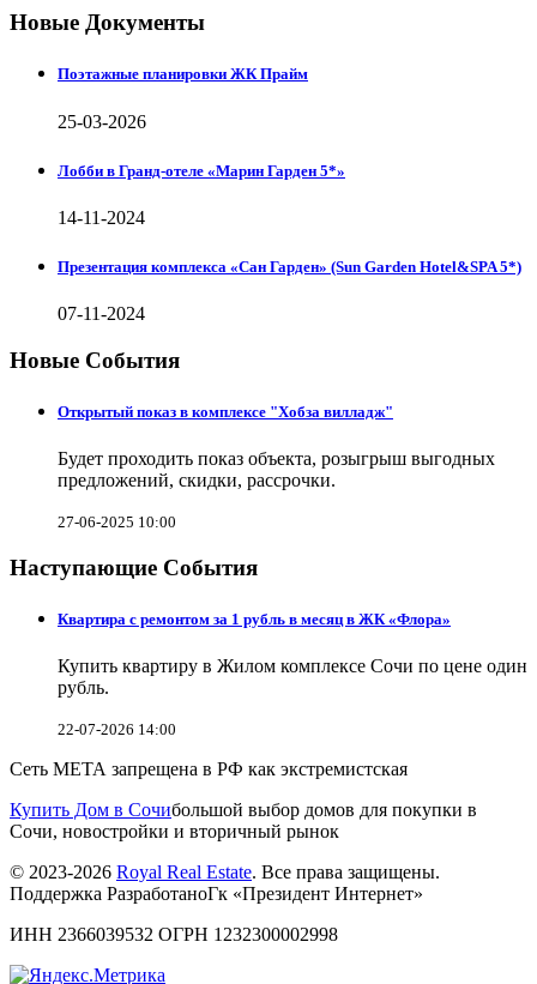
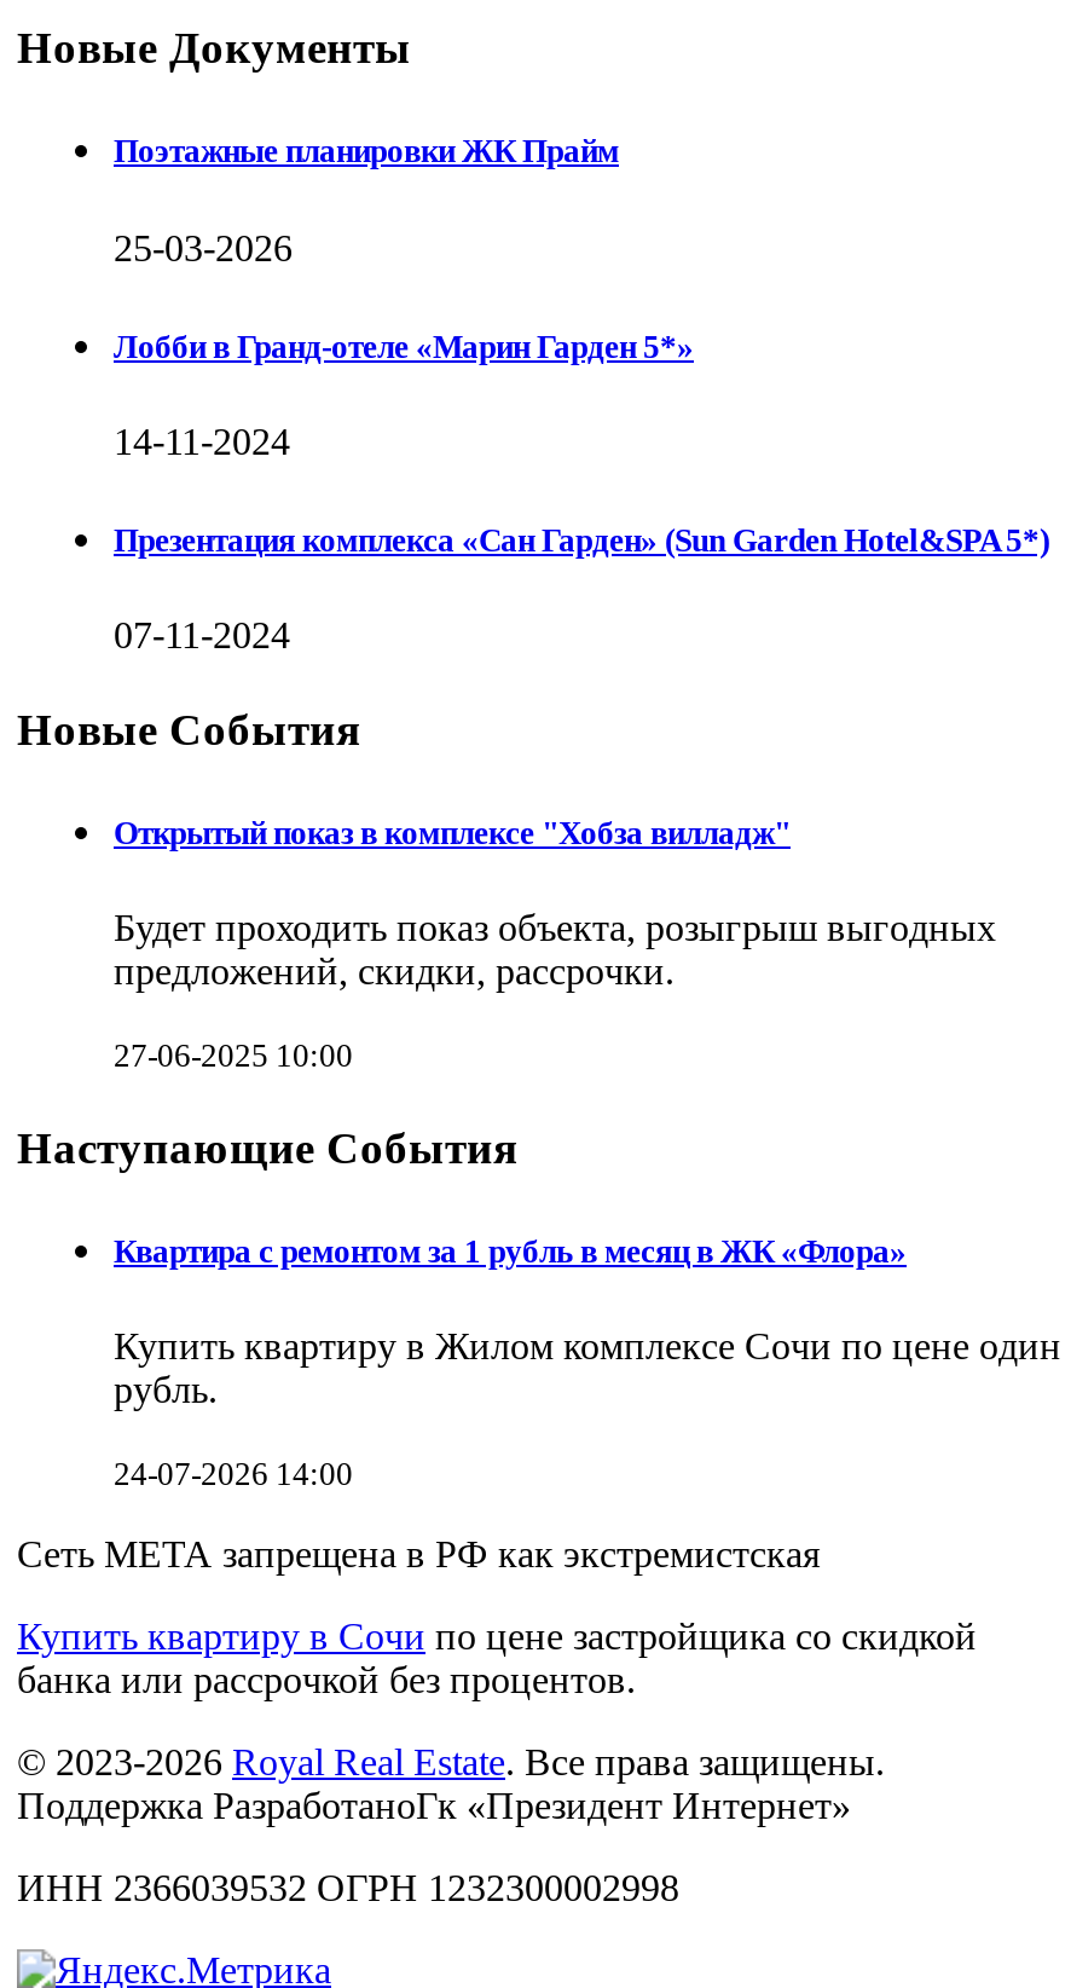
- 22-07-2026 14:00
+ 24-07-2026 14:00

- Купить Дом в Сочи большой выбор домов для покупки в
- Сочи, новостройки и вторичный рынок
+ Купить квартиру в Сочи по цене застройщика со скидкой
+ банка или рассрочкой без процентов.
